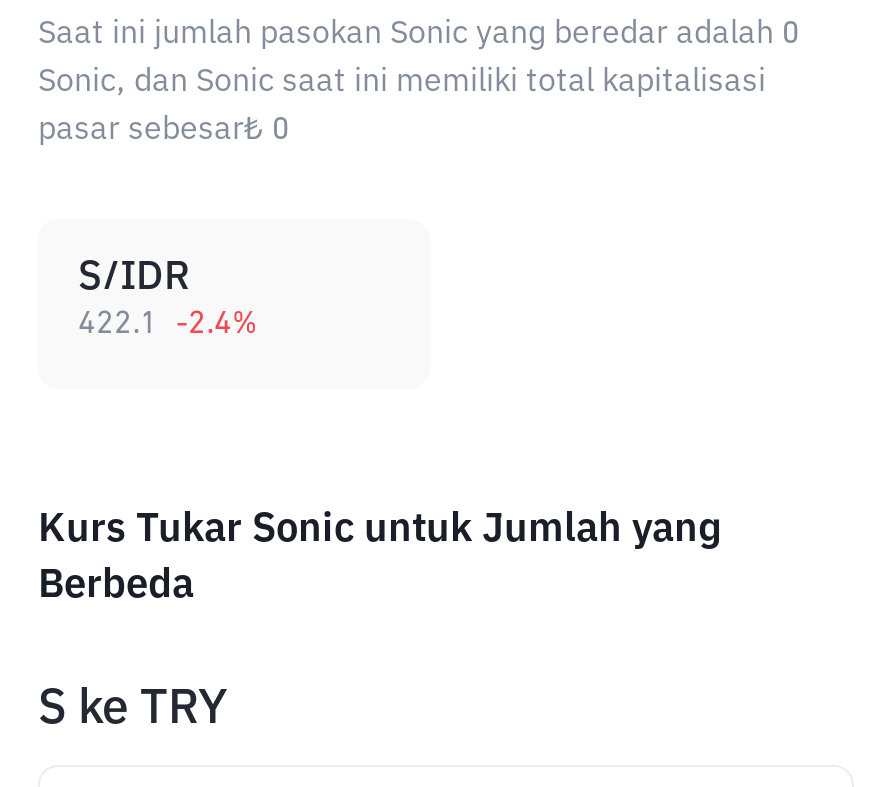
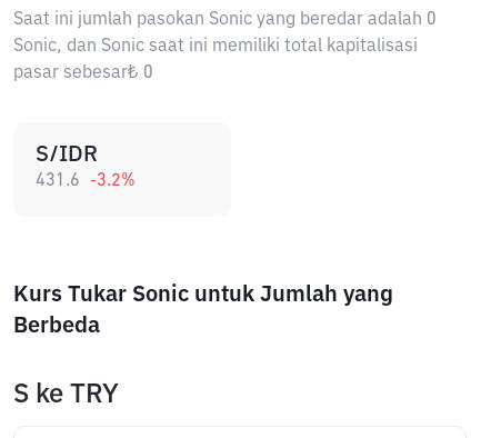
- 422.1 -2.4%
+ 431.6 -3.2%
